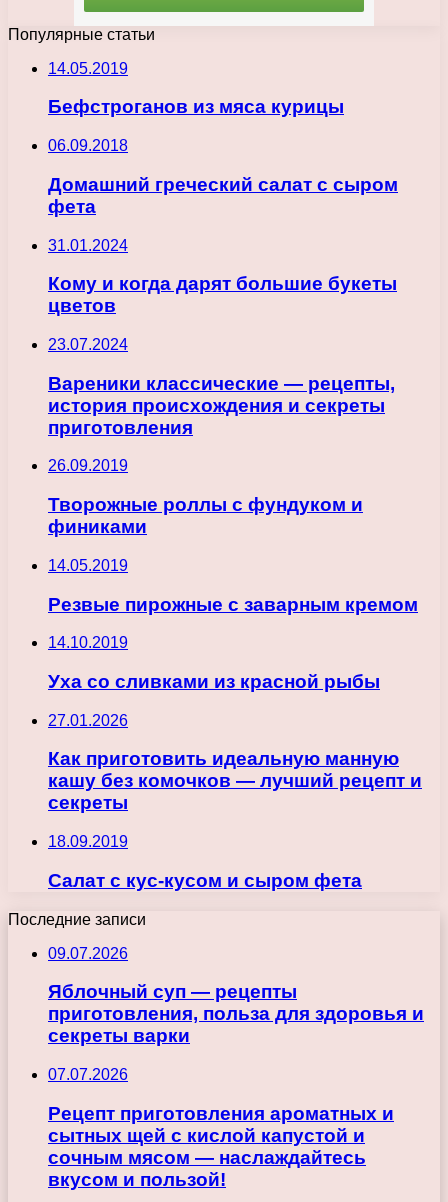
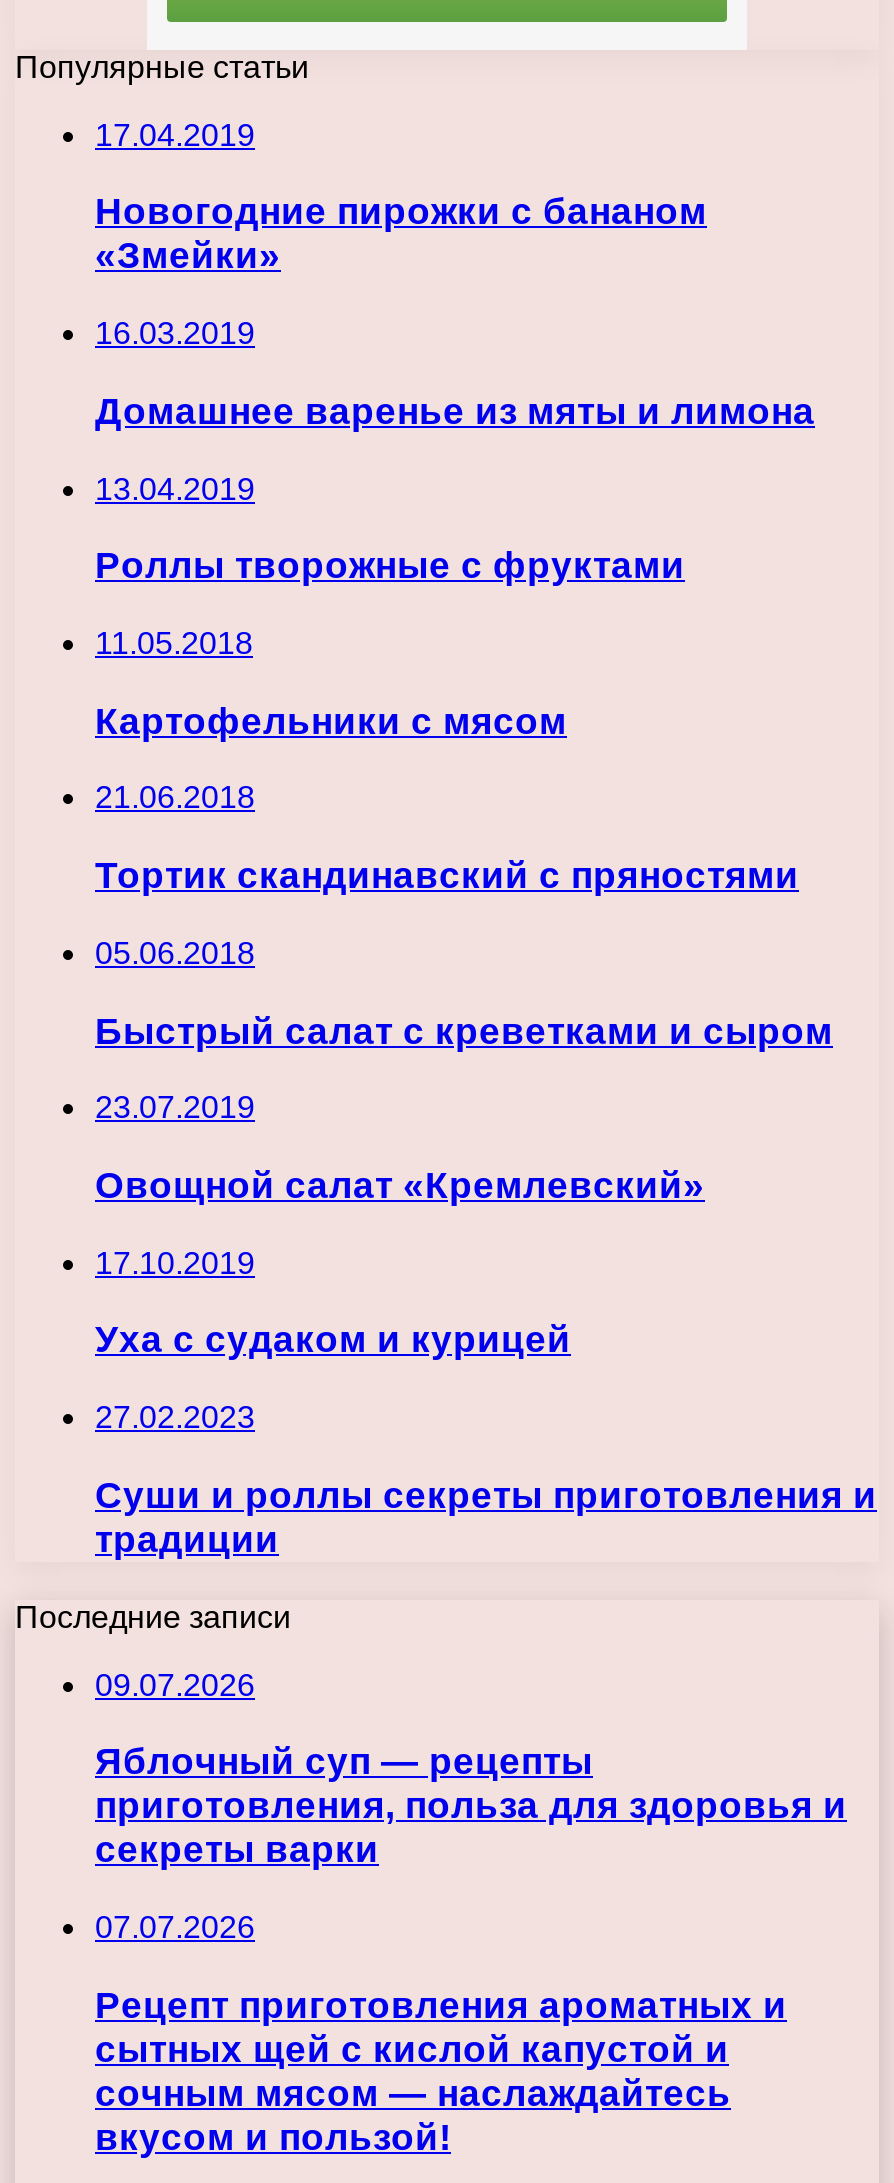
- 14.05.2019
+ 17.04.2019

- Бефстроганов из мяса курицы
+ Новогодние пирожки с бананом
+ «Змейки»

- 06.09.2018
+ 16.03.2019

- Домашний греческий салат с сыром
- фета
+ Домашнее варенье из мяты и лимона

- 31.01.2024
+ 13.04.2019

- Кому и когда дарят большие букеты
- цветов
+ Роллы творожные с фруктами

- 23.07.2024
+ 11.05.2018

- Вареники классические — рецепты,
- история происхождения и секреты
- приготовления
+ Картофельники с мясом

- 26.09.2019
+ 21.06.2018

- Творожные роллы с фундуком и
- финиками
+ Тортик скандинавский с пряностями

- 14.05.2019
+ 05.06.2018

- Резвые пирожные с заварным кремом
+ Быстрый салат с креветками и сыром

- 14.10.2019
+ 23.07.2019

- Уха со сливками из красной рыбы
+ Овощной салат «Кремлевский»

- 27.01.2026
+ 17.10.2019

- Как приготовить идеальную манную
- кашу без комочков — лучший рецепт и
- секреты
+ Уха с судаком и курицей

- 18.09.2019
+ 27.02.2023

- Салат с кус-кусом и сыром фета
+ Суши и роллы секреты приготовления и
+ традиции
